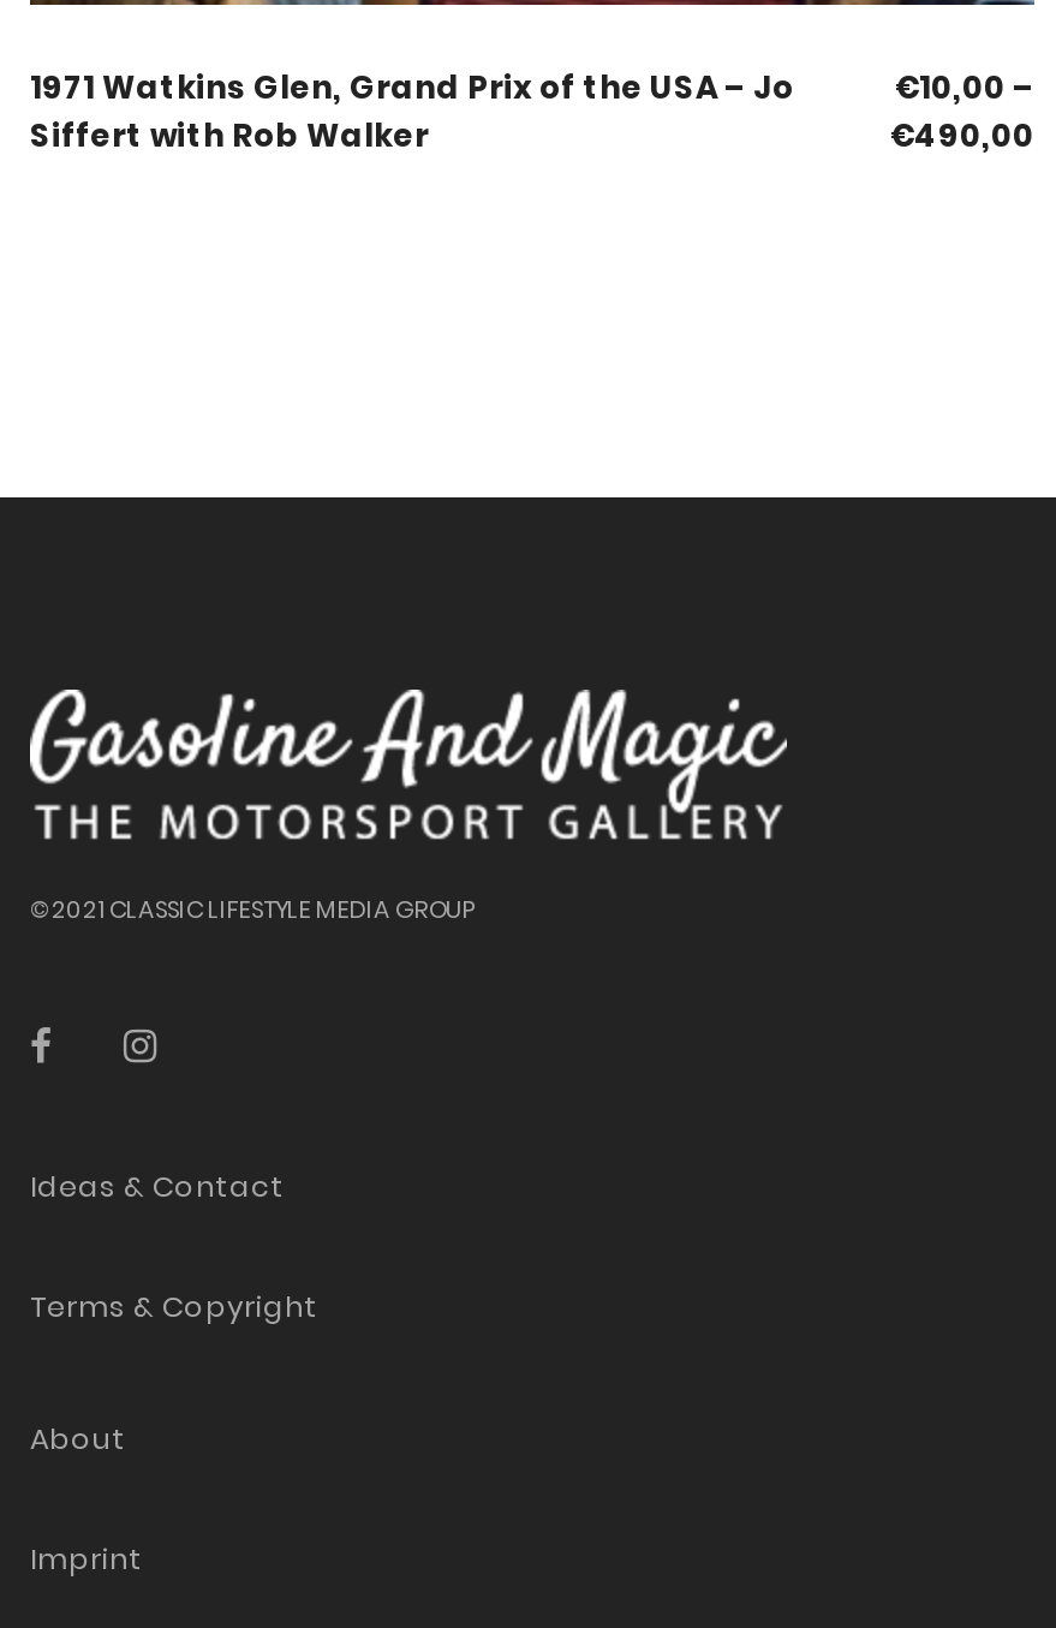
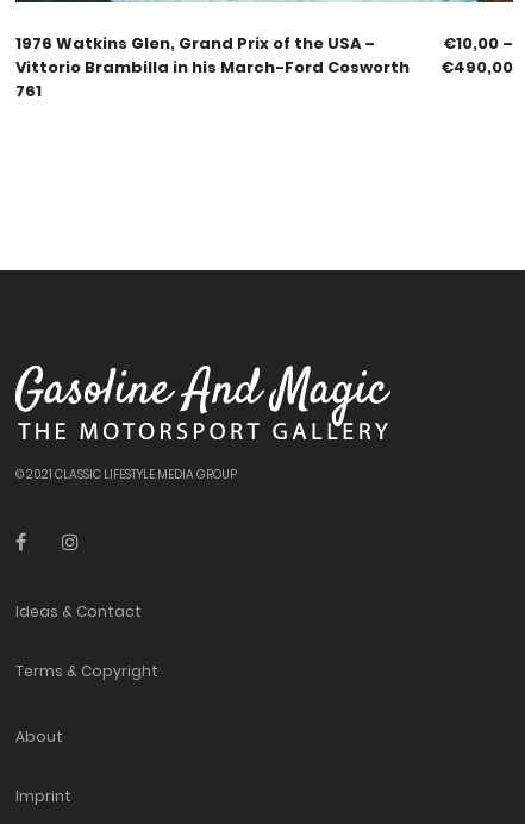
- 1971 Watkins Glen, Grand Prix of the USA – Jo
- Siffert with Rob Walker
+ 1976 Watkins Glen, Grand Prix of the USA –
+ Vittorio Brambilla in his March-Ford Cosworth
+ 761
